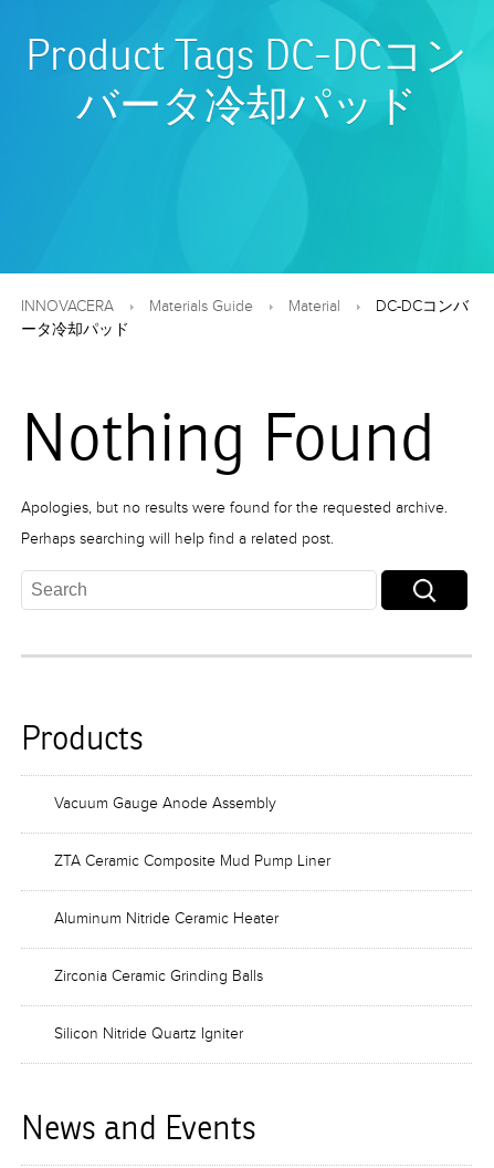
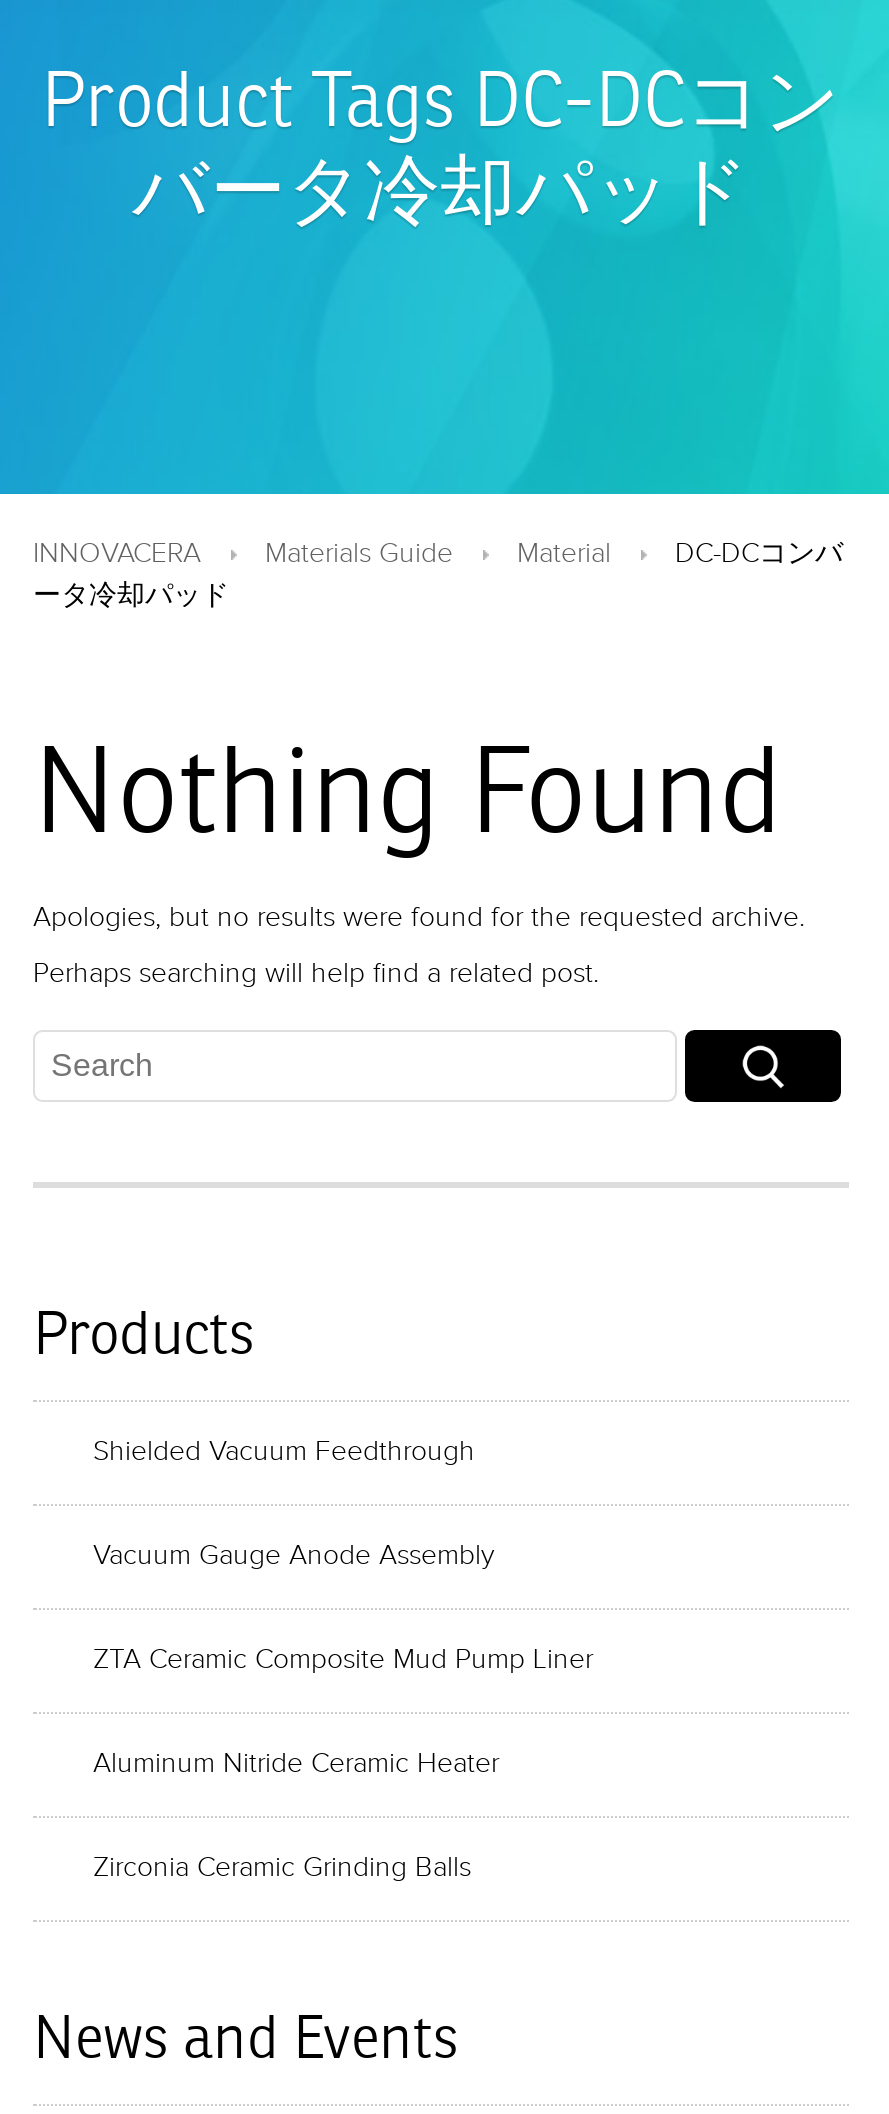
+ Shielded Vacuum Feedthrough

moved down: Vacuum Gauge Anode Assembly | ZTA Ceramic Composite Mud Pump Liner | Aluminum Nitride Ceramic Heater | Zirconia Ceramic Grinding Balls

- Silicon Nitride Quartz Igniter
